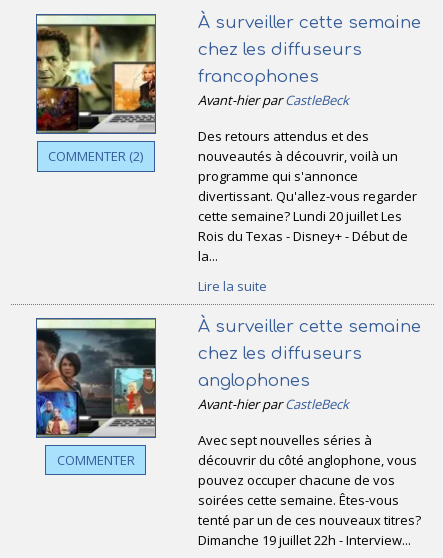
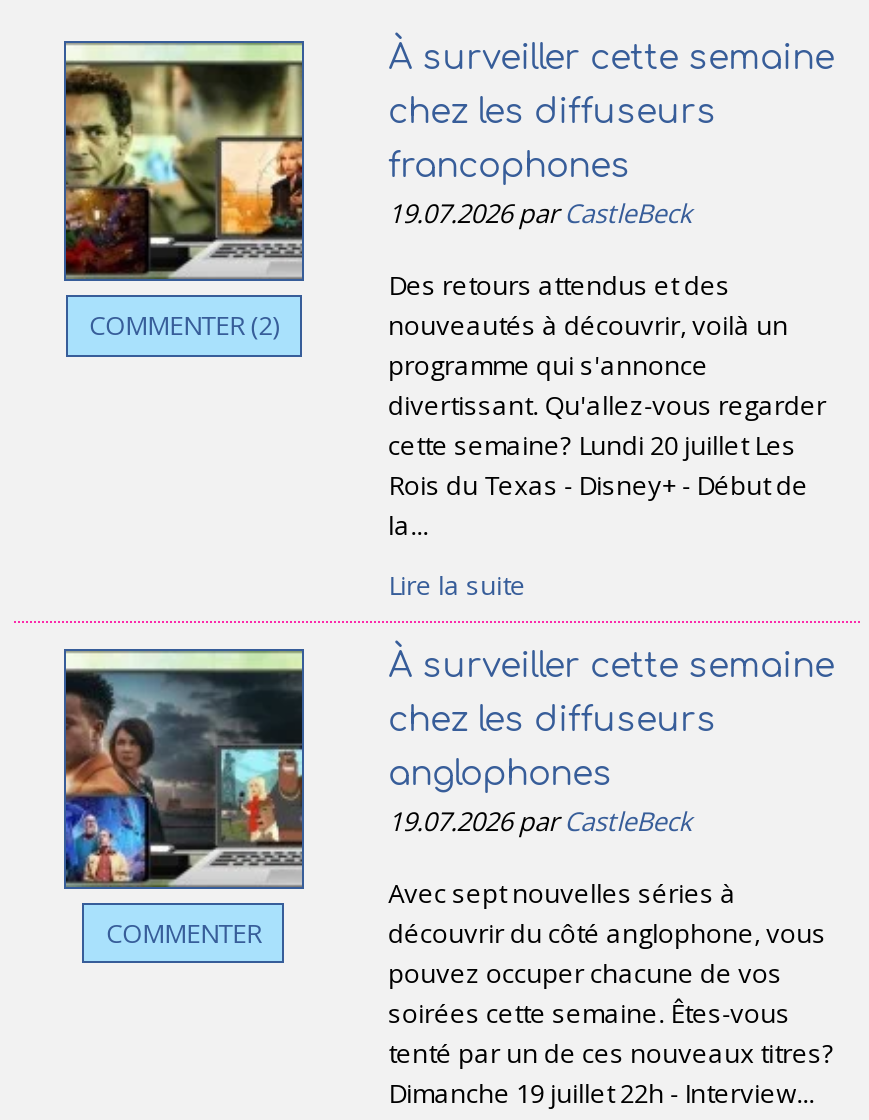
- Avant-hier parCastleBeck
+ 19.07.2026 parCastleBeck

- Avant-hier parCastleBeck
+ 19.07.2026 parCastleBeck
